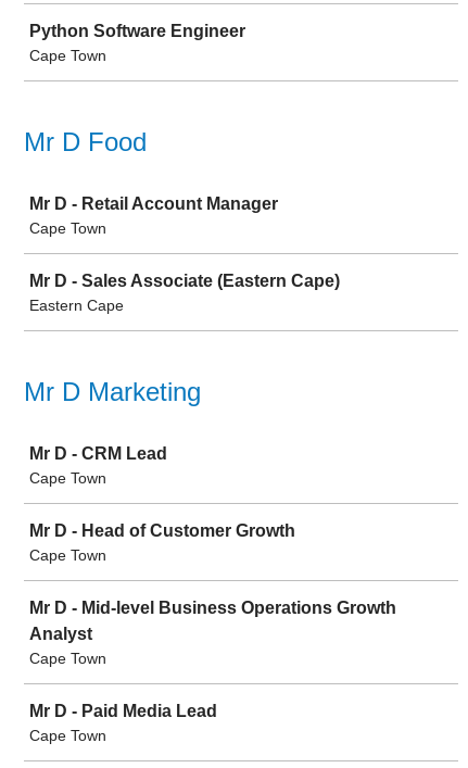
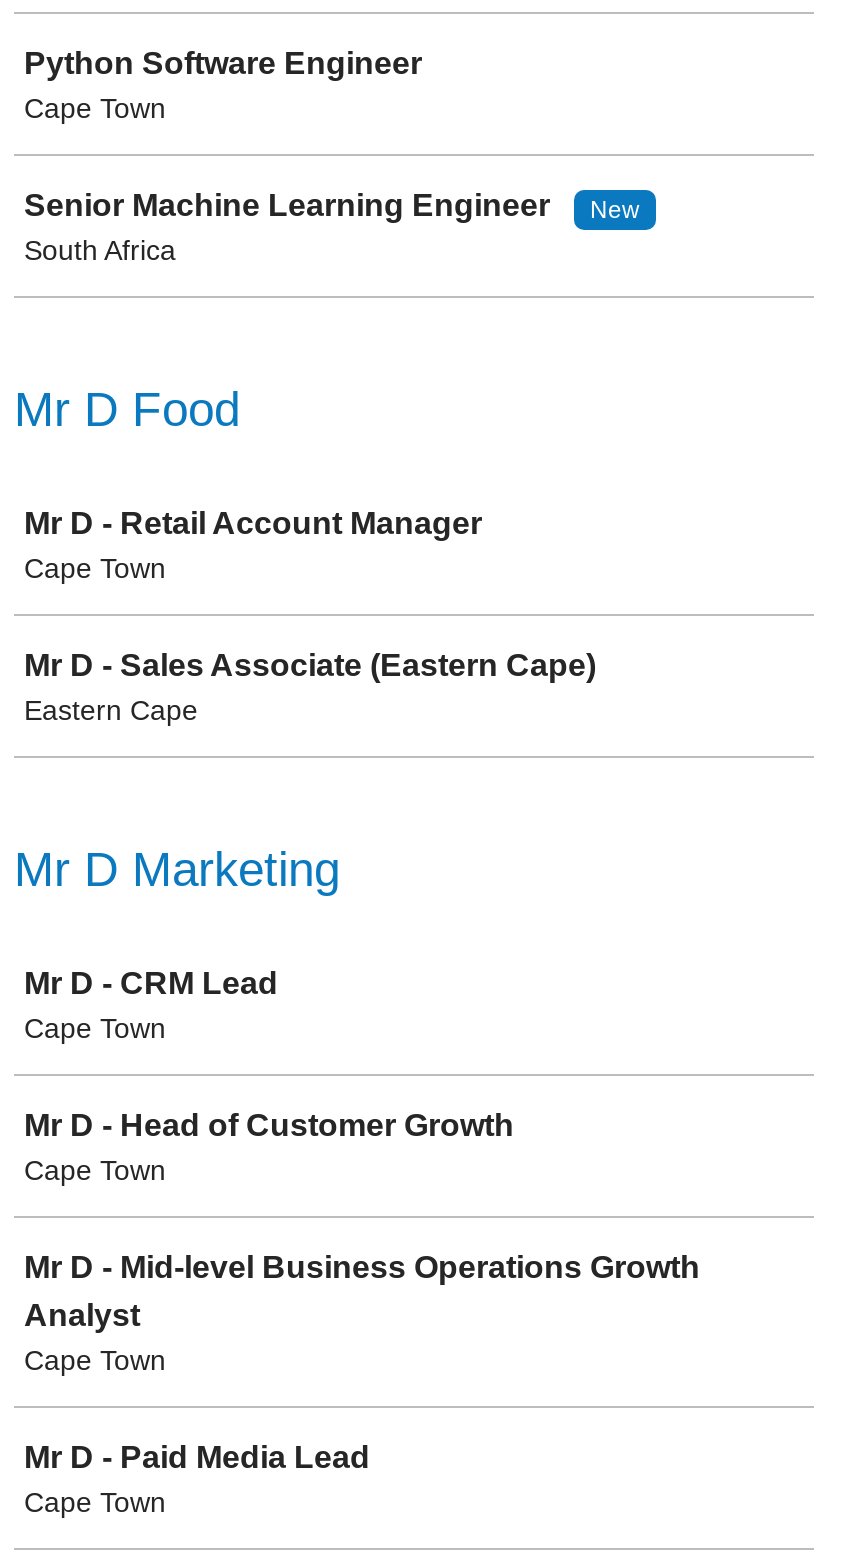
+ Senior Machine Learning Engineer
+ New
+ South Africa
